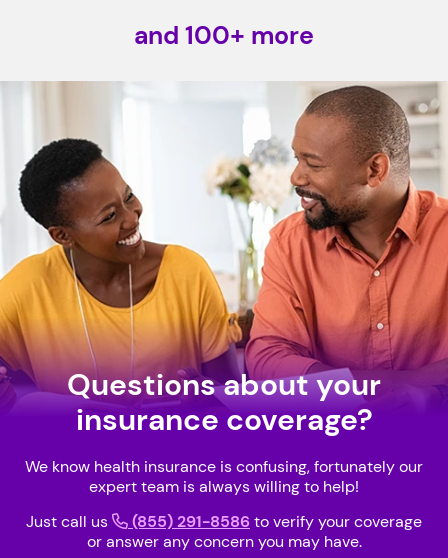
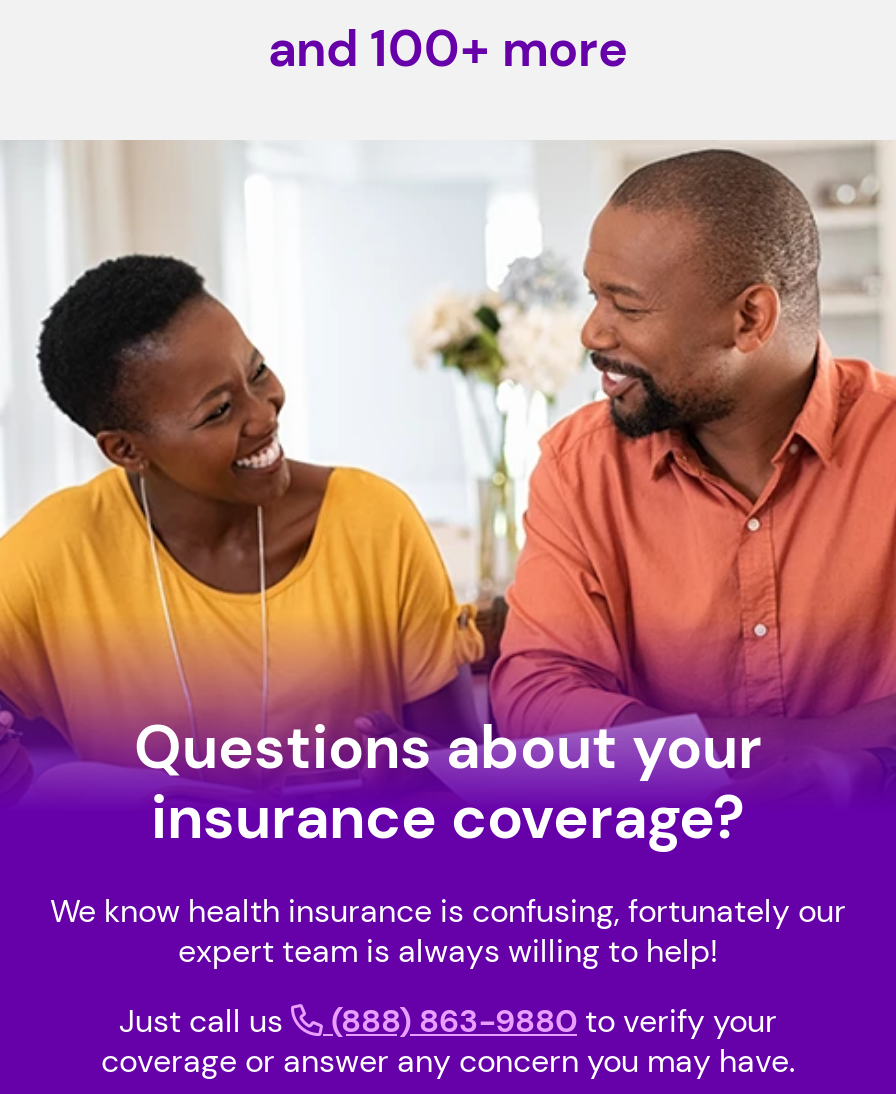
- (855) 291-8586 to verify your coverage
- or answer any concern you may have.
+ (888) 863-9880 to verify your
+ coverage or answer any concern you may have.
